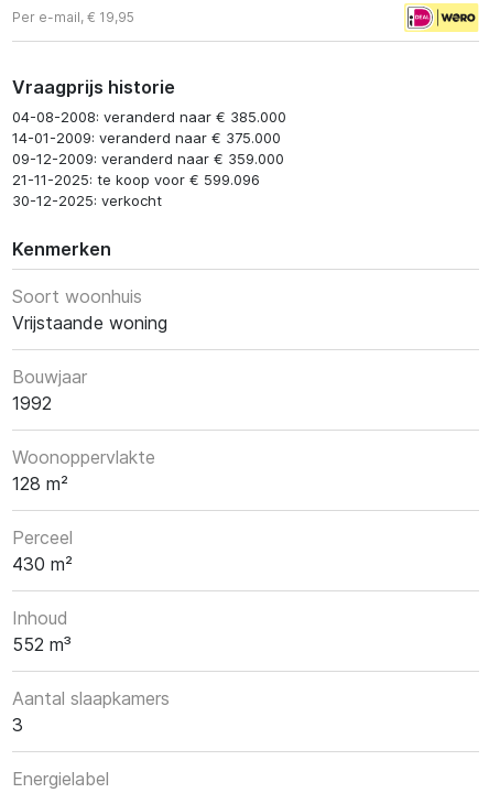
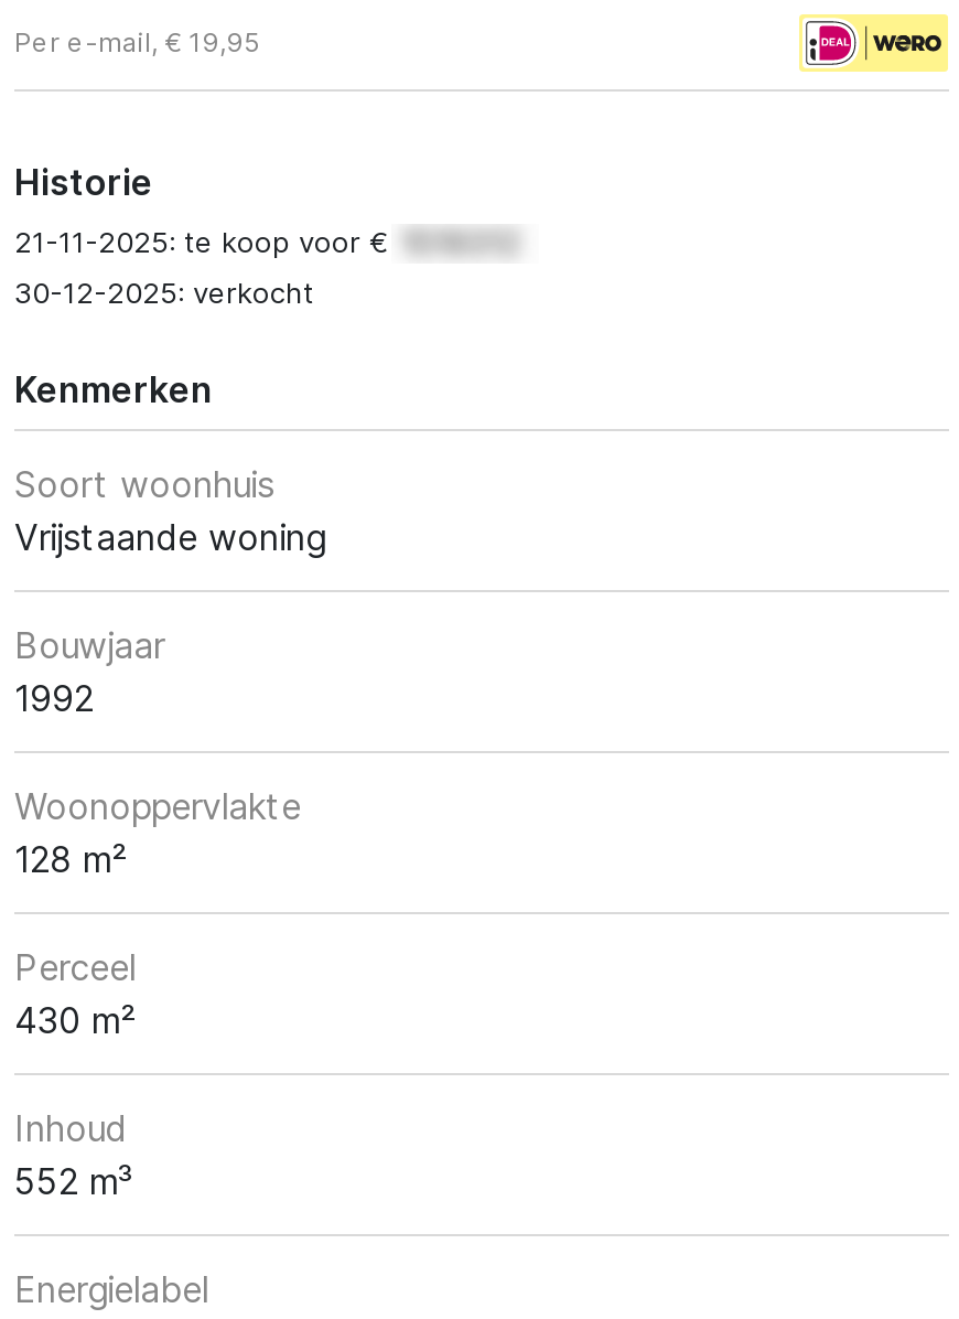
- Vraagprijs historie
- 04-08-2008: veranderd naar € 385.000
- 14-01-2009: veranderd naar € 375.000
- 09-12-2009: veranderd naar € 359.000
- 21-11-2025: te koop voor € 599.096
+ Historie
+ 21-11-2025: te koop voor €

- Aantal slaapkamers
- 3
